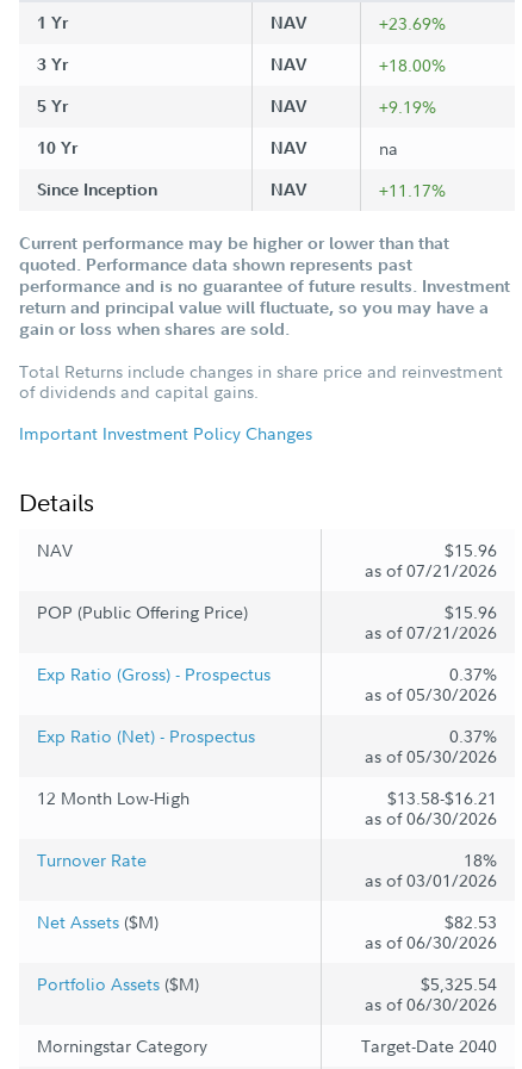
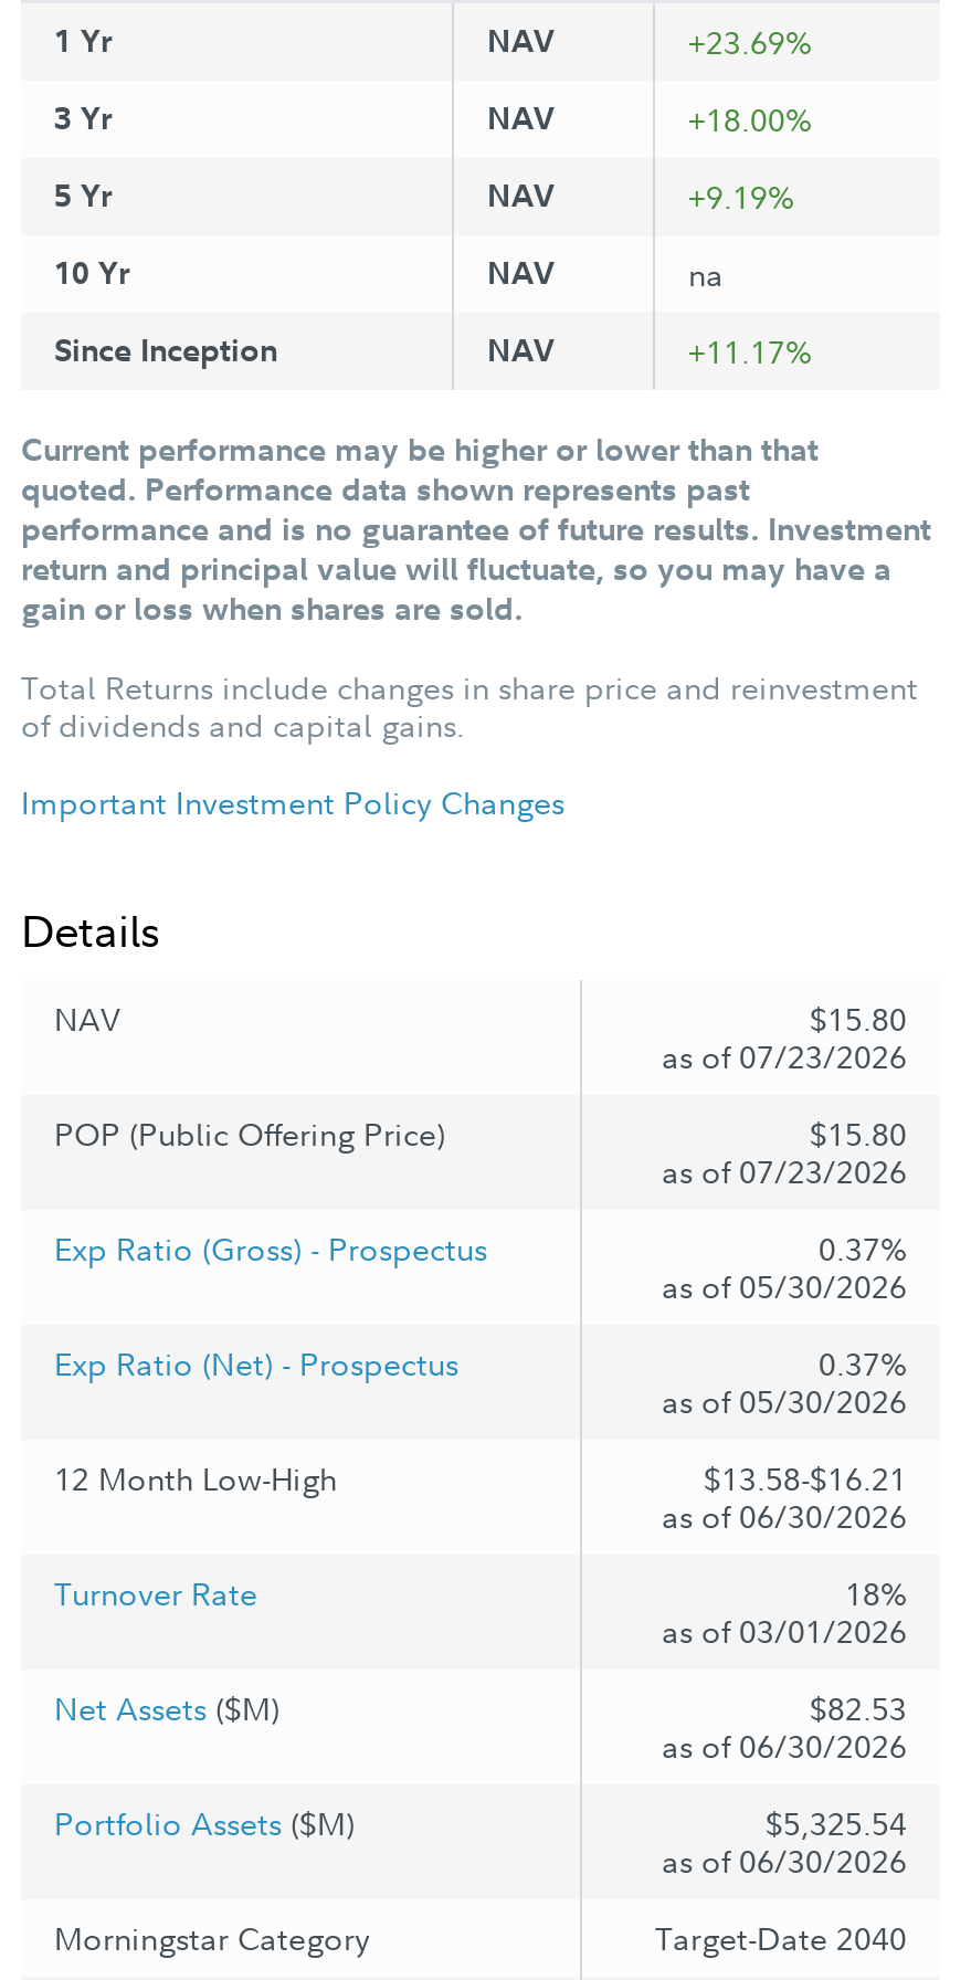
- $15.96
+ $15.80

- as of 07/21/2026
+ as of 07/23/2026

- $15.96
+ $15.80

- as of 07/21/2026
+ as of 07/23/2026
